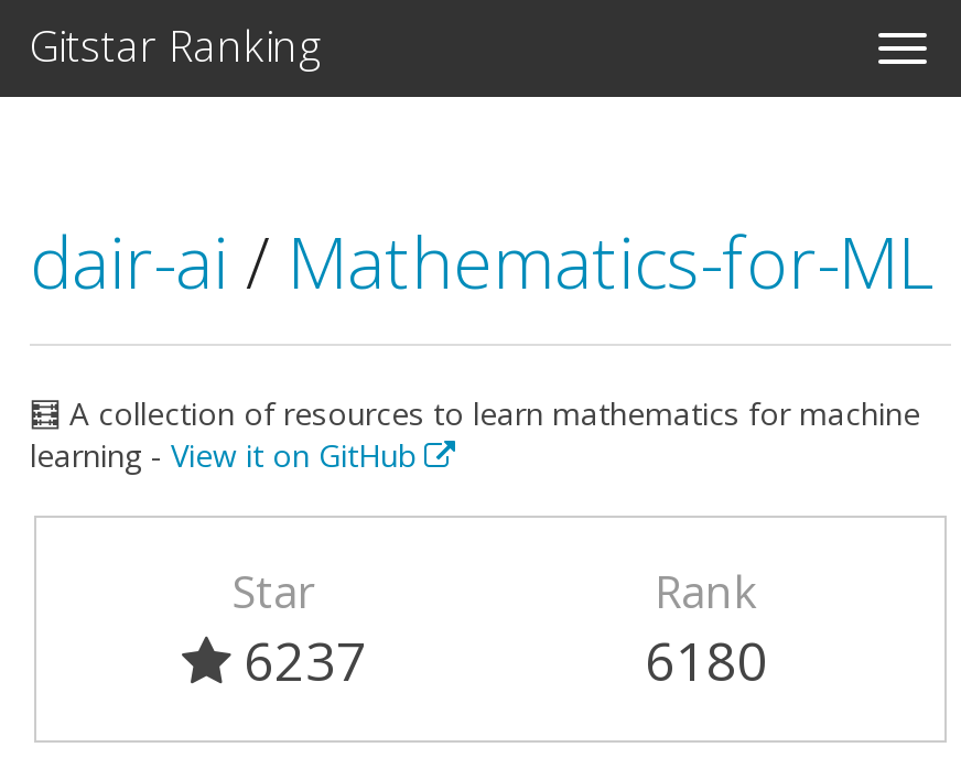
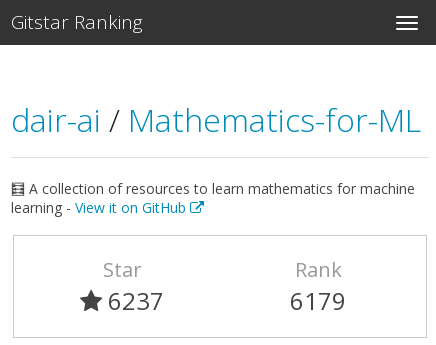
- 6180
+ 6179
